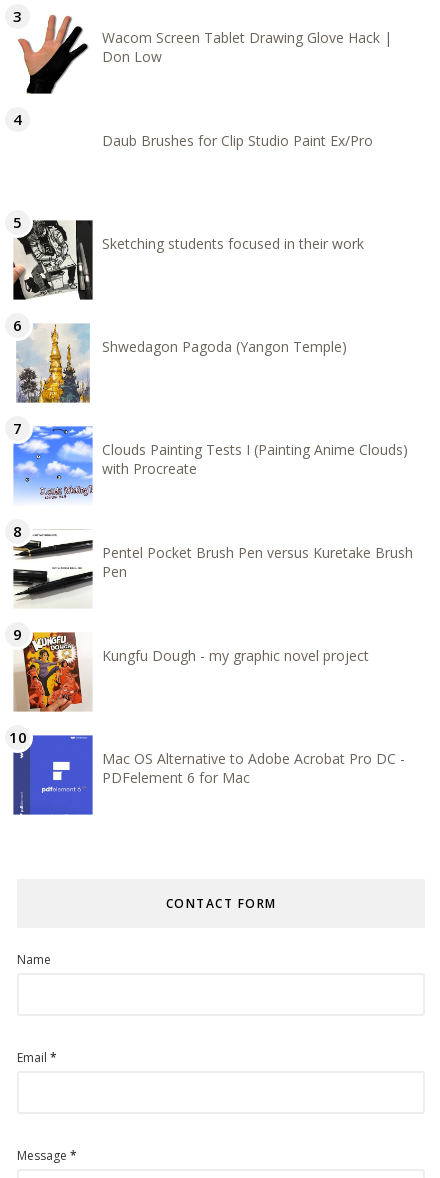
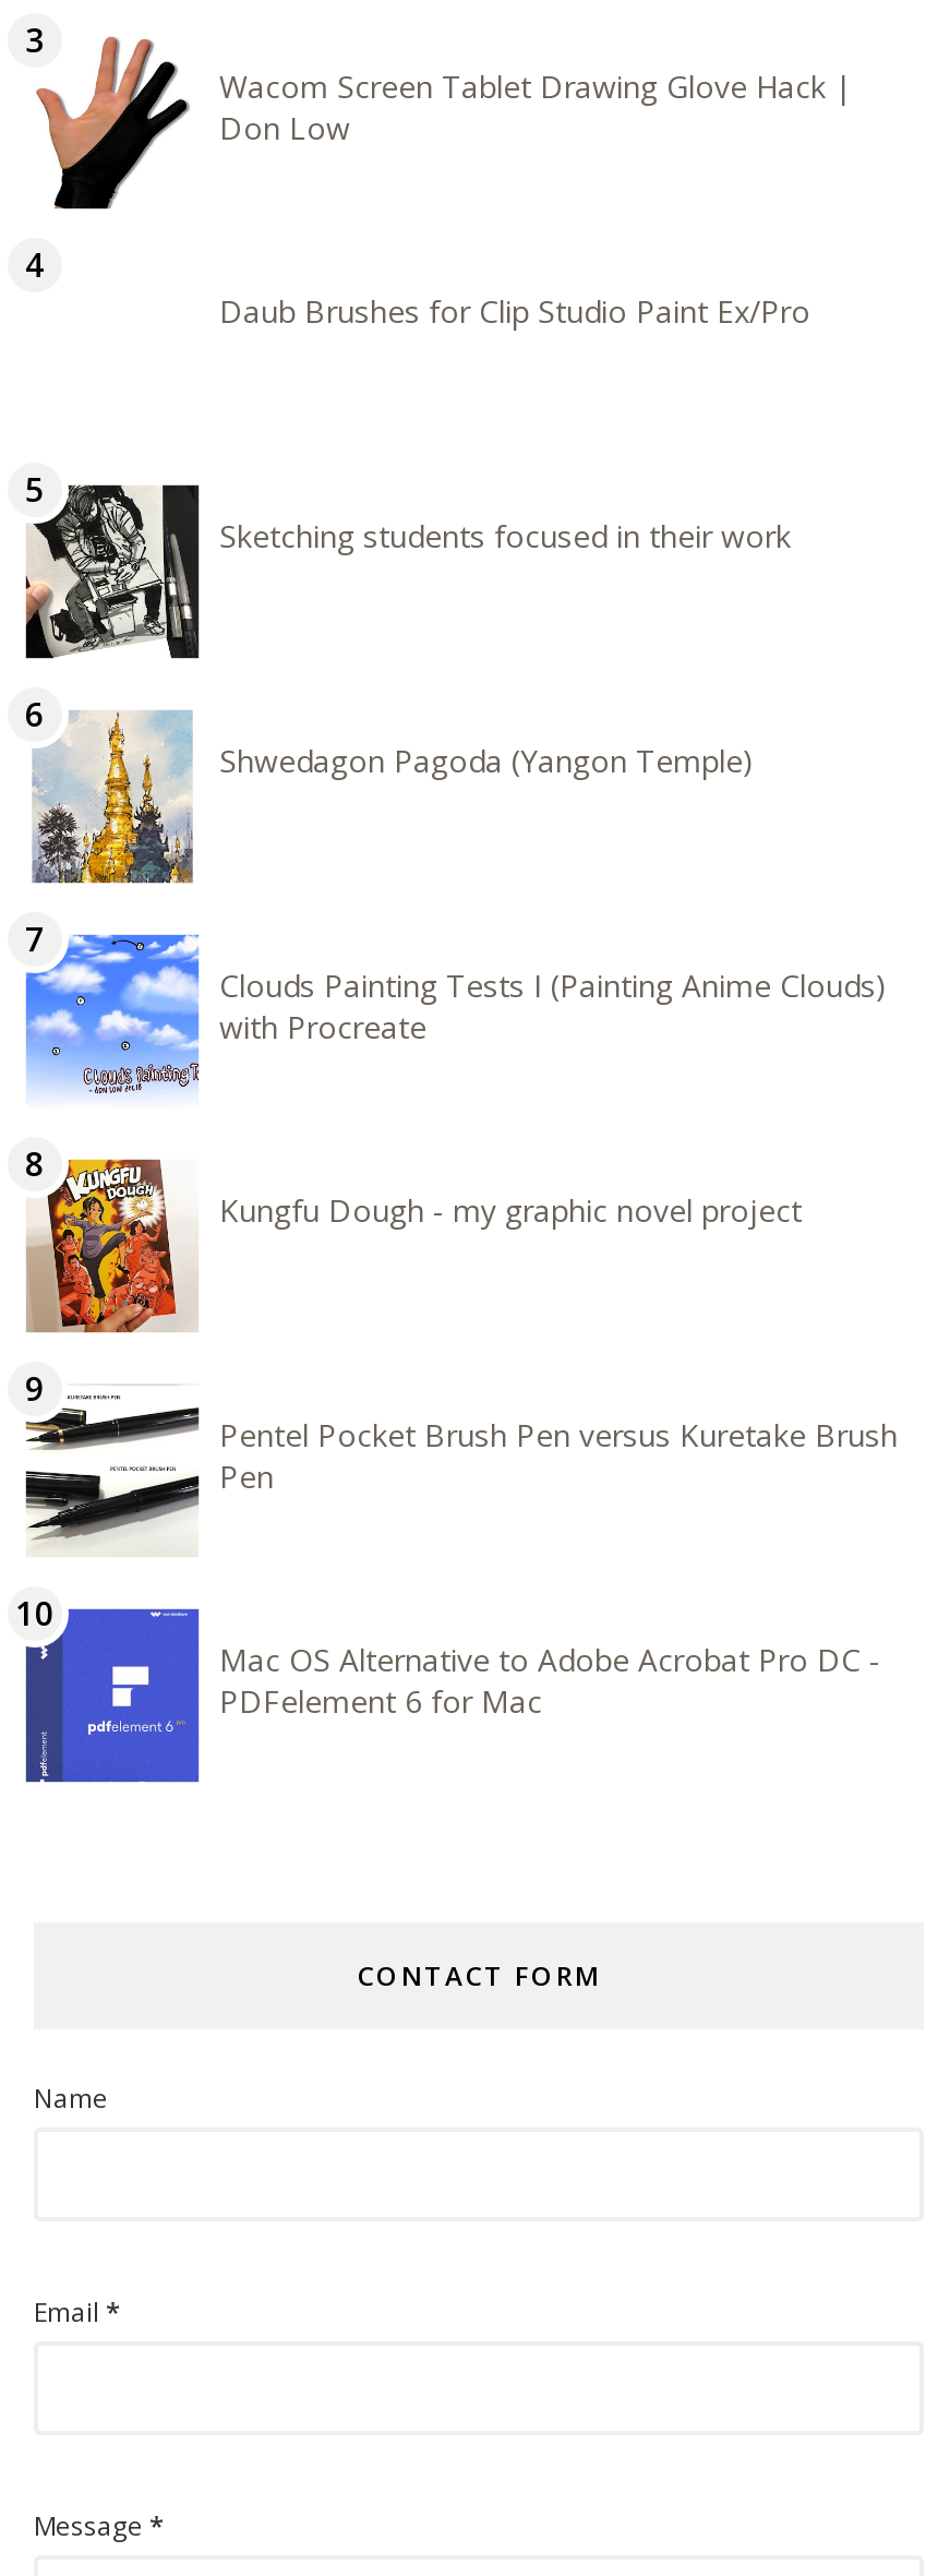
moved down: [image] | Pentel Pocket Brush Pen versus Kuretake Brush | Pen

moved up: [image] | Kungfu Dough - my graphic novel project
